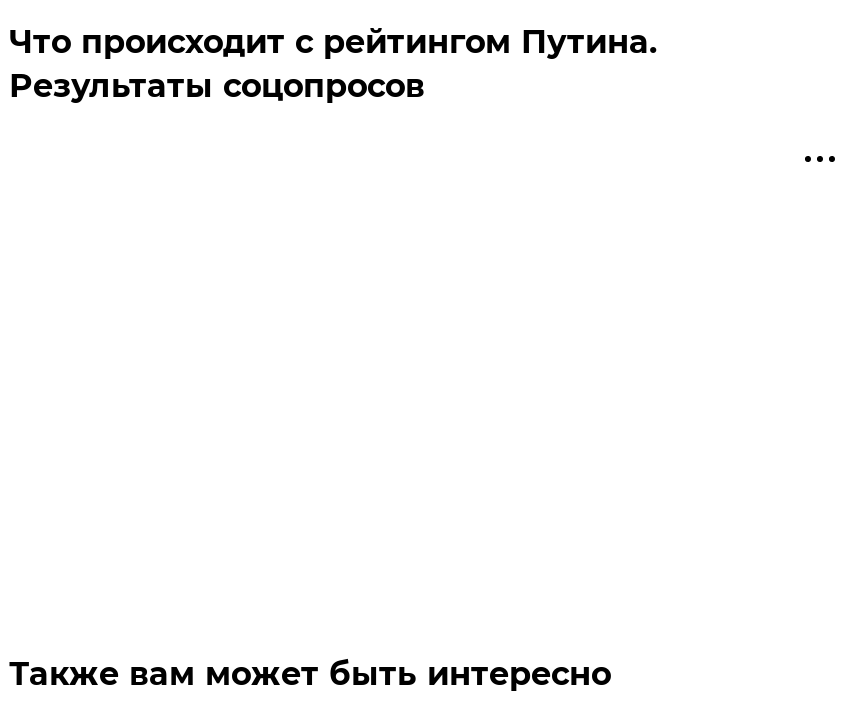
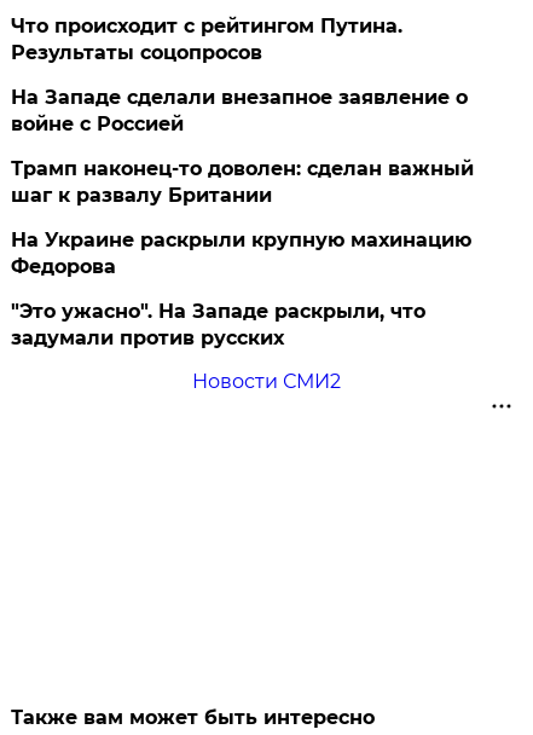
+ На Западе сделали внезапное заявление о
+ войне с Россией
+ Трамп наконец-то доволен: сделан важный
+ шаг к развалу Британии
+ На Украине раскрыли крупную махинацию
+ Федорова
+ "Это ужасно". На Западе раскрыли, что
+ задумали против русских
+ Новости СМИ2
